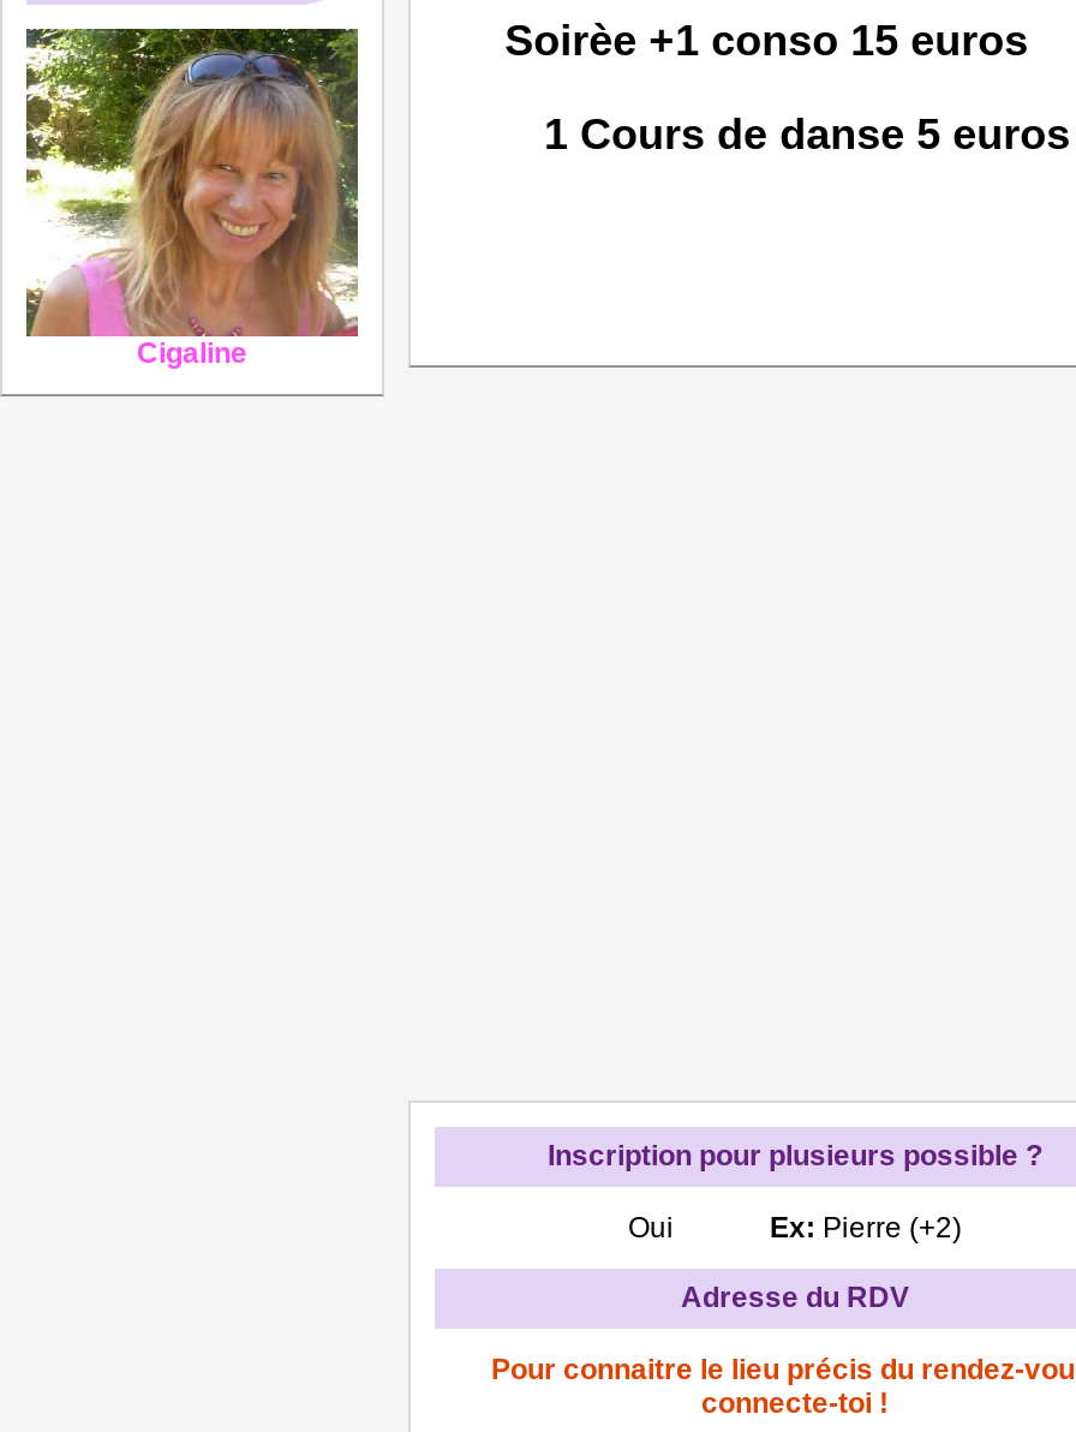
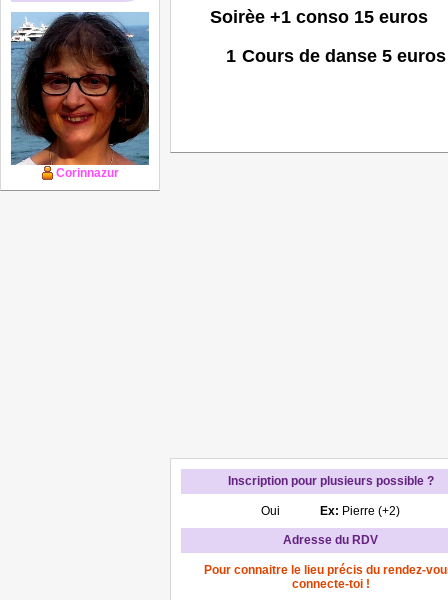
- [image]
- Cigaline
+ [image]
+ Corinnazur
